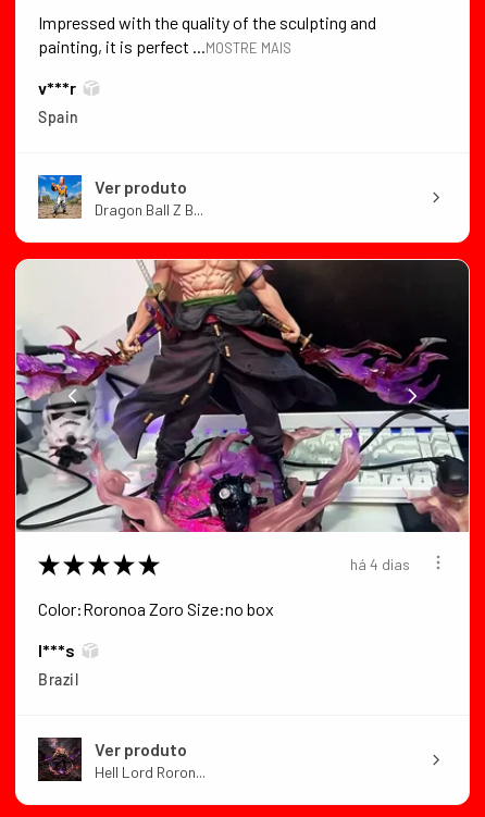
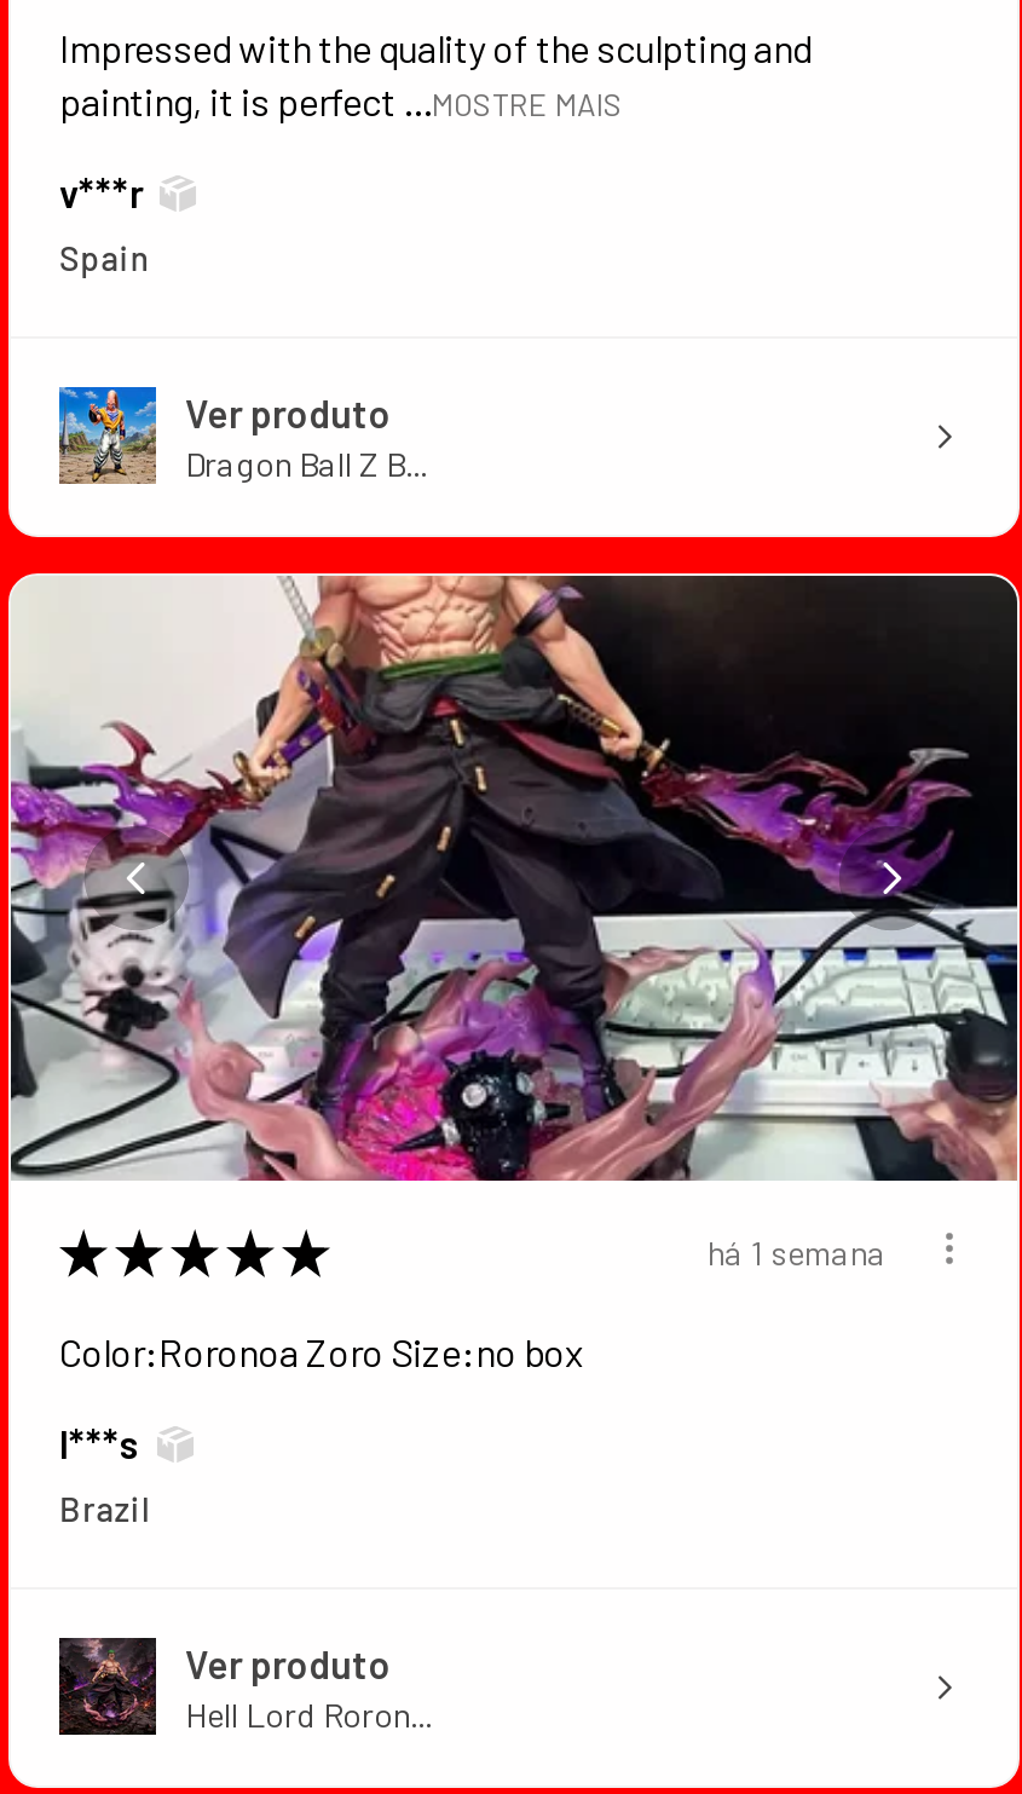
- há 4 dias
+ há 1 semana
